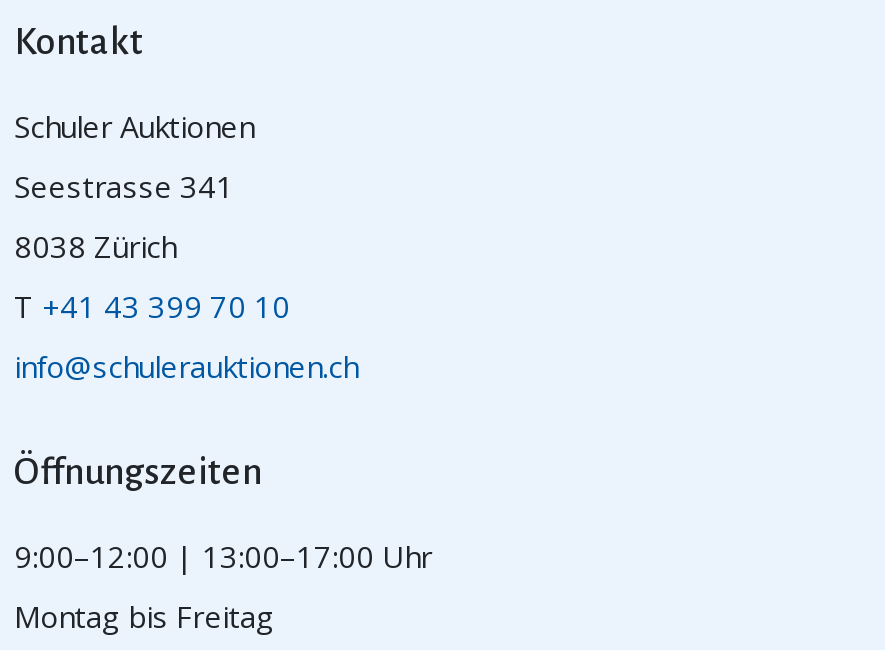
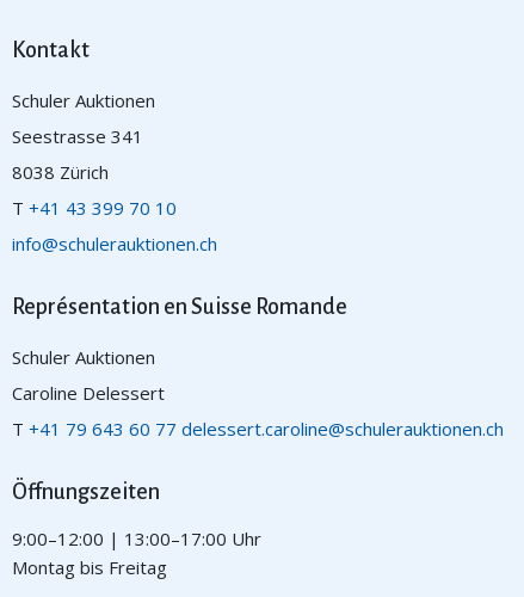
+ Représentation en Suisse Romande
+ Schuler Auktionen
+ Caroline Delessert
+ T +41 79 643 60 77 delessert.caroline@schulerauktionen.ch
